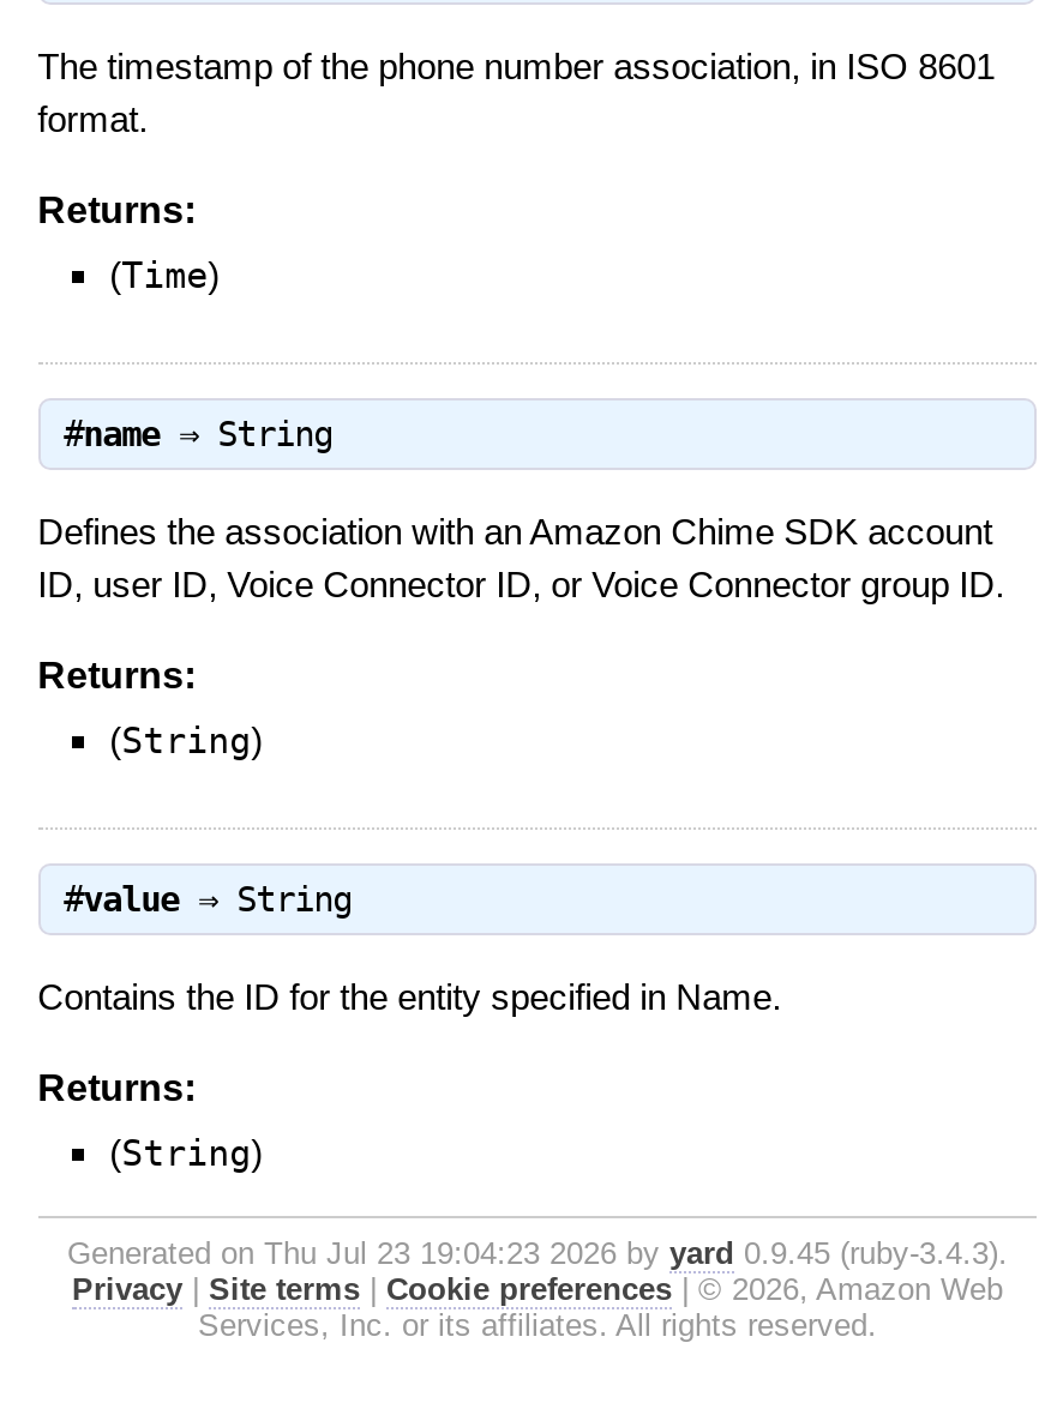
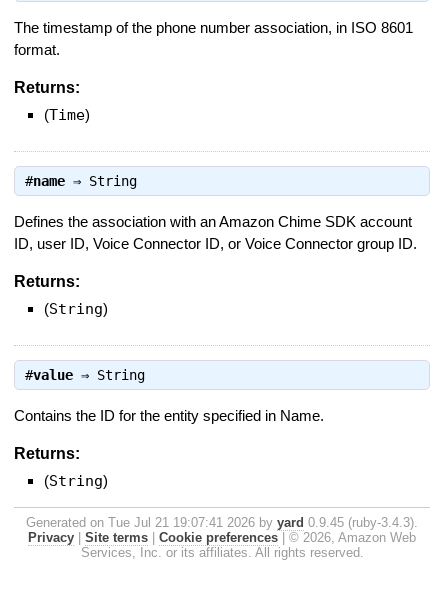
- Generated on Thu Jul 23 19:04:23 2026 by yard 0.9.45 (ruby-3.4.3).
+ Generated on Tue Jul 21 19:07:41 2026 by yard 0.9.45 (ruby-3.4.3).
